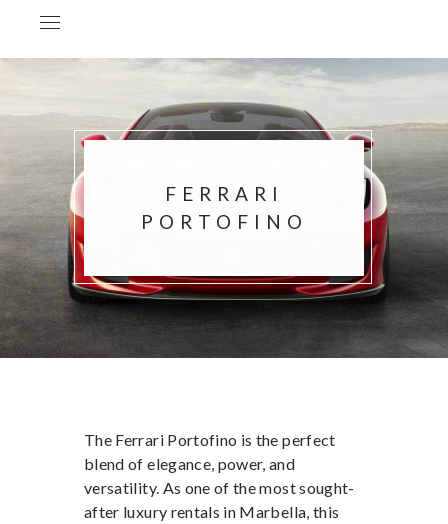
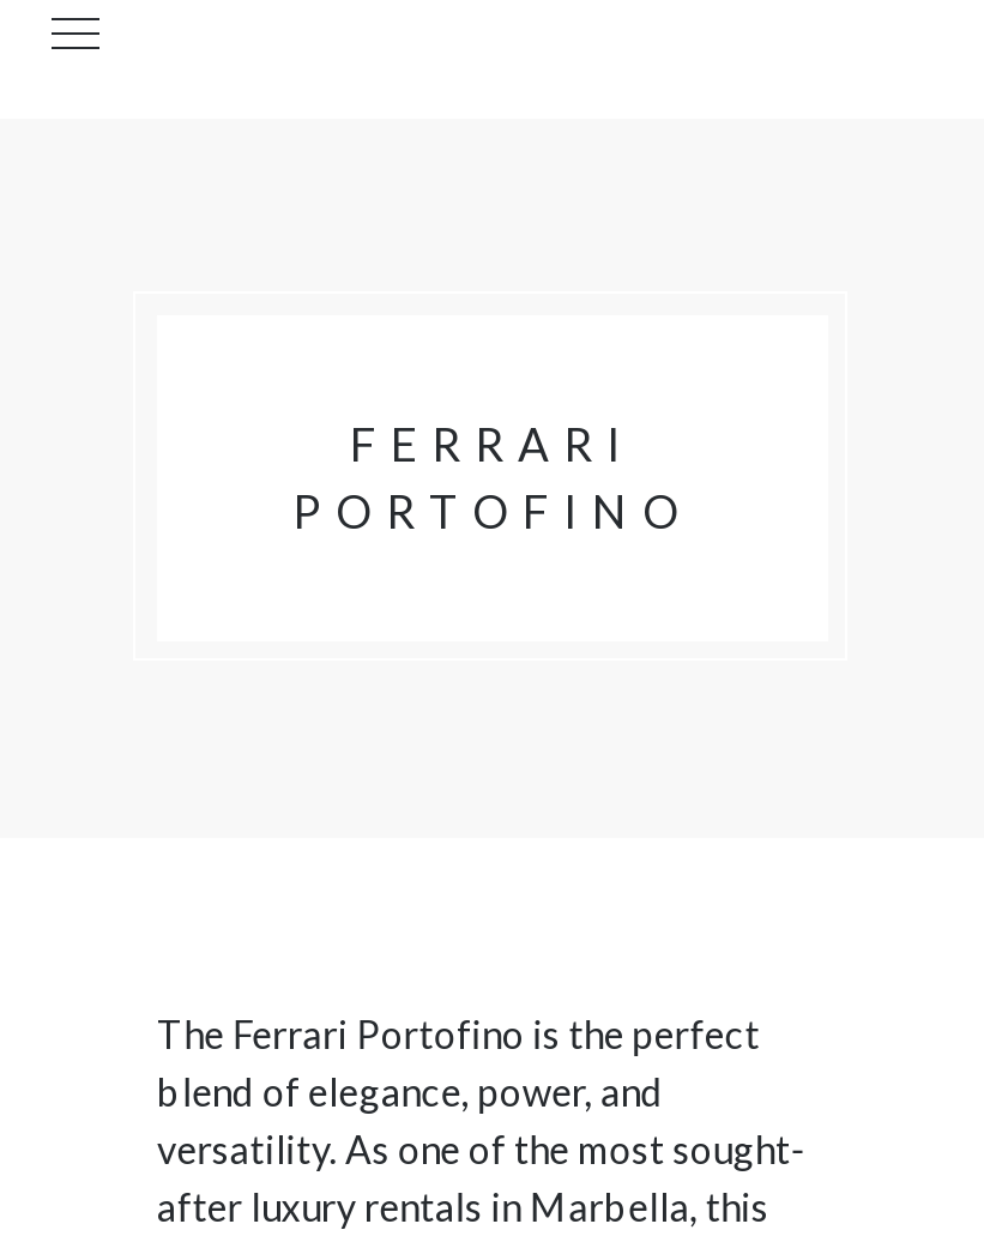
- [image]
